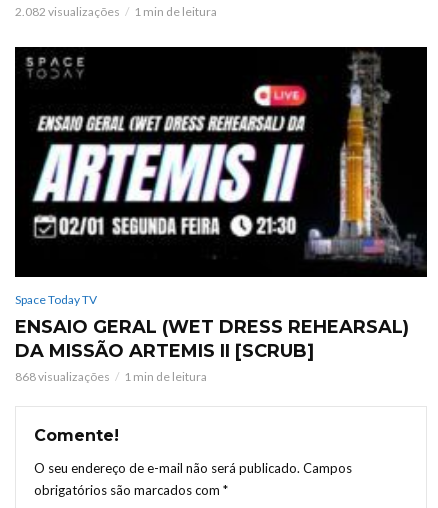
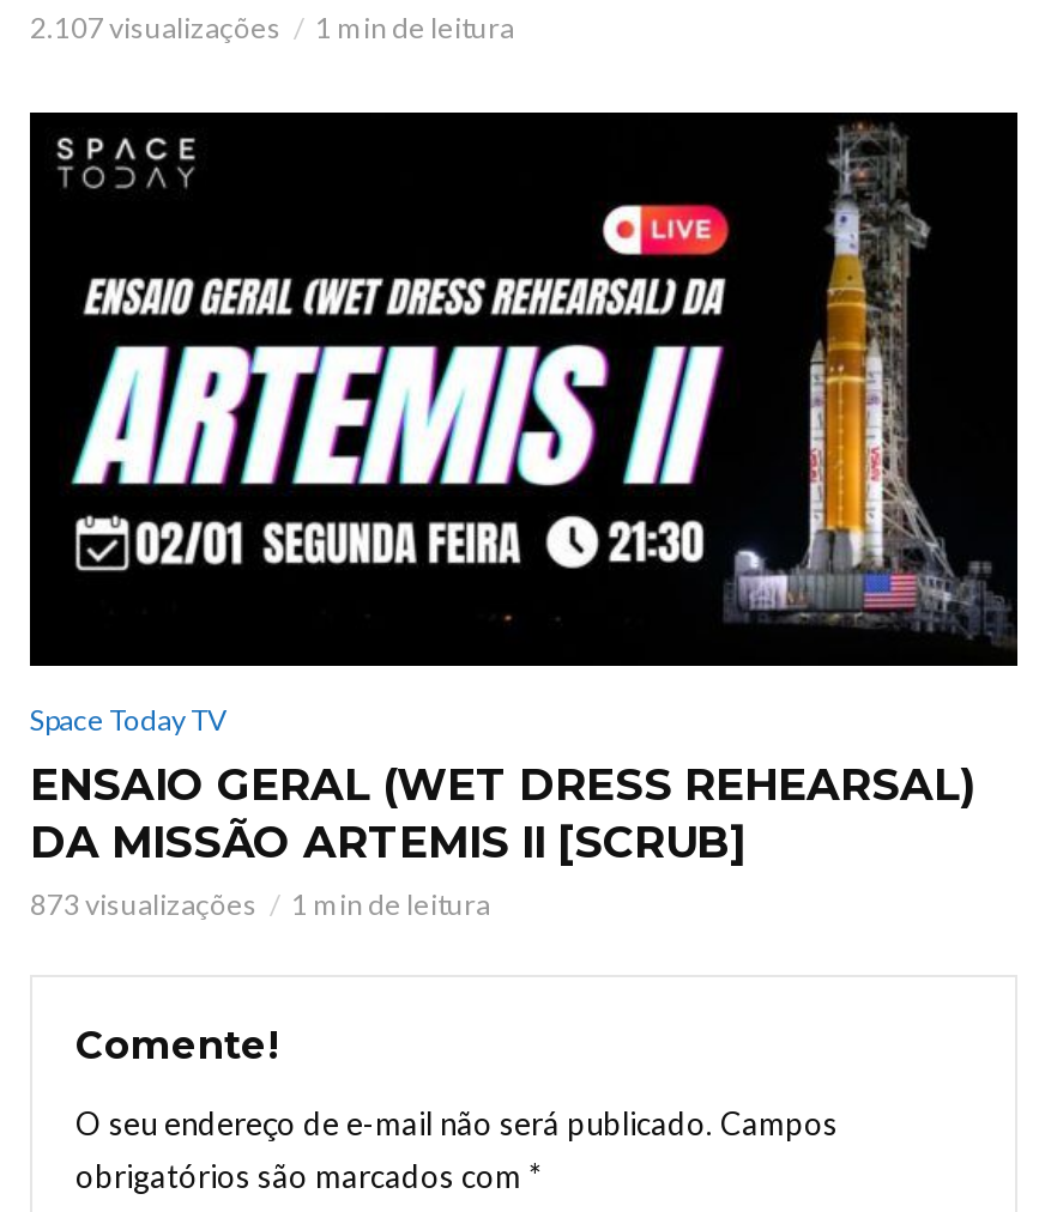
- 2.082 visualizações
+ 2.107 visualizações

- 868 visualizações
+ 873 visualizações
